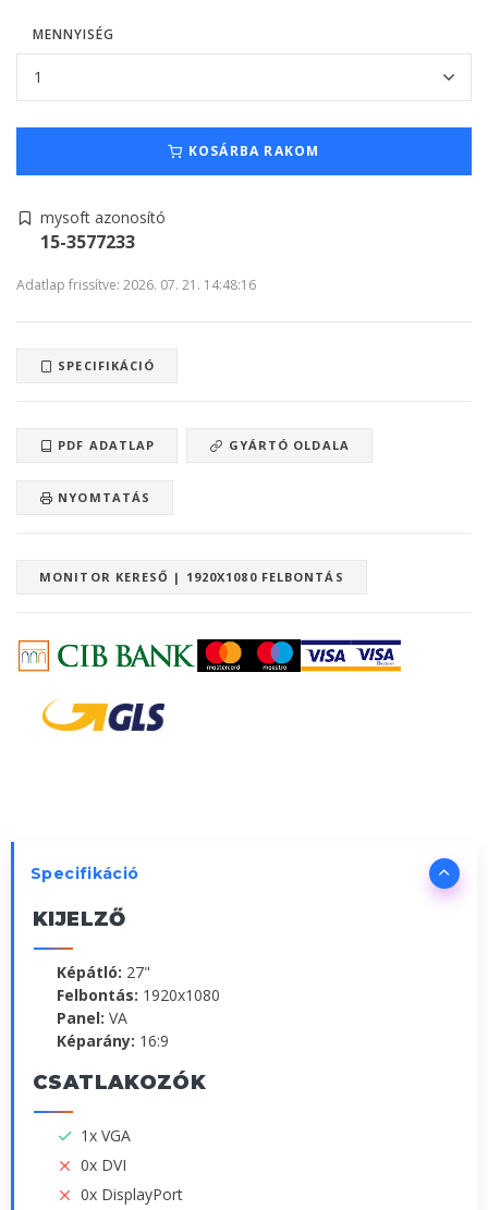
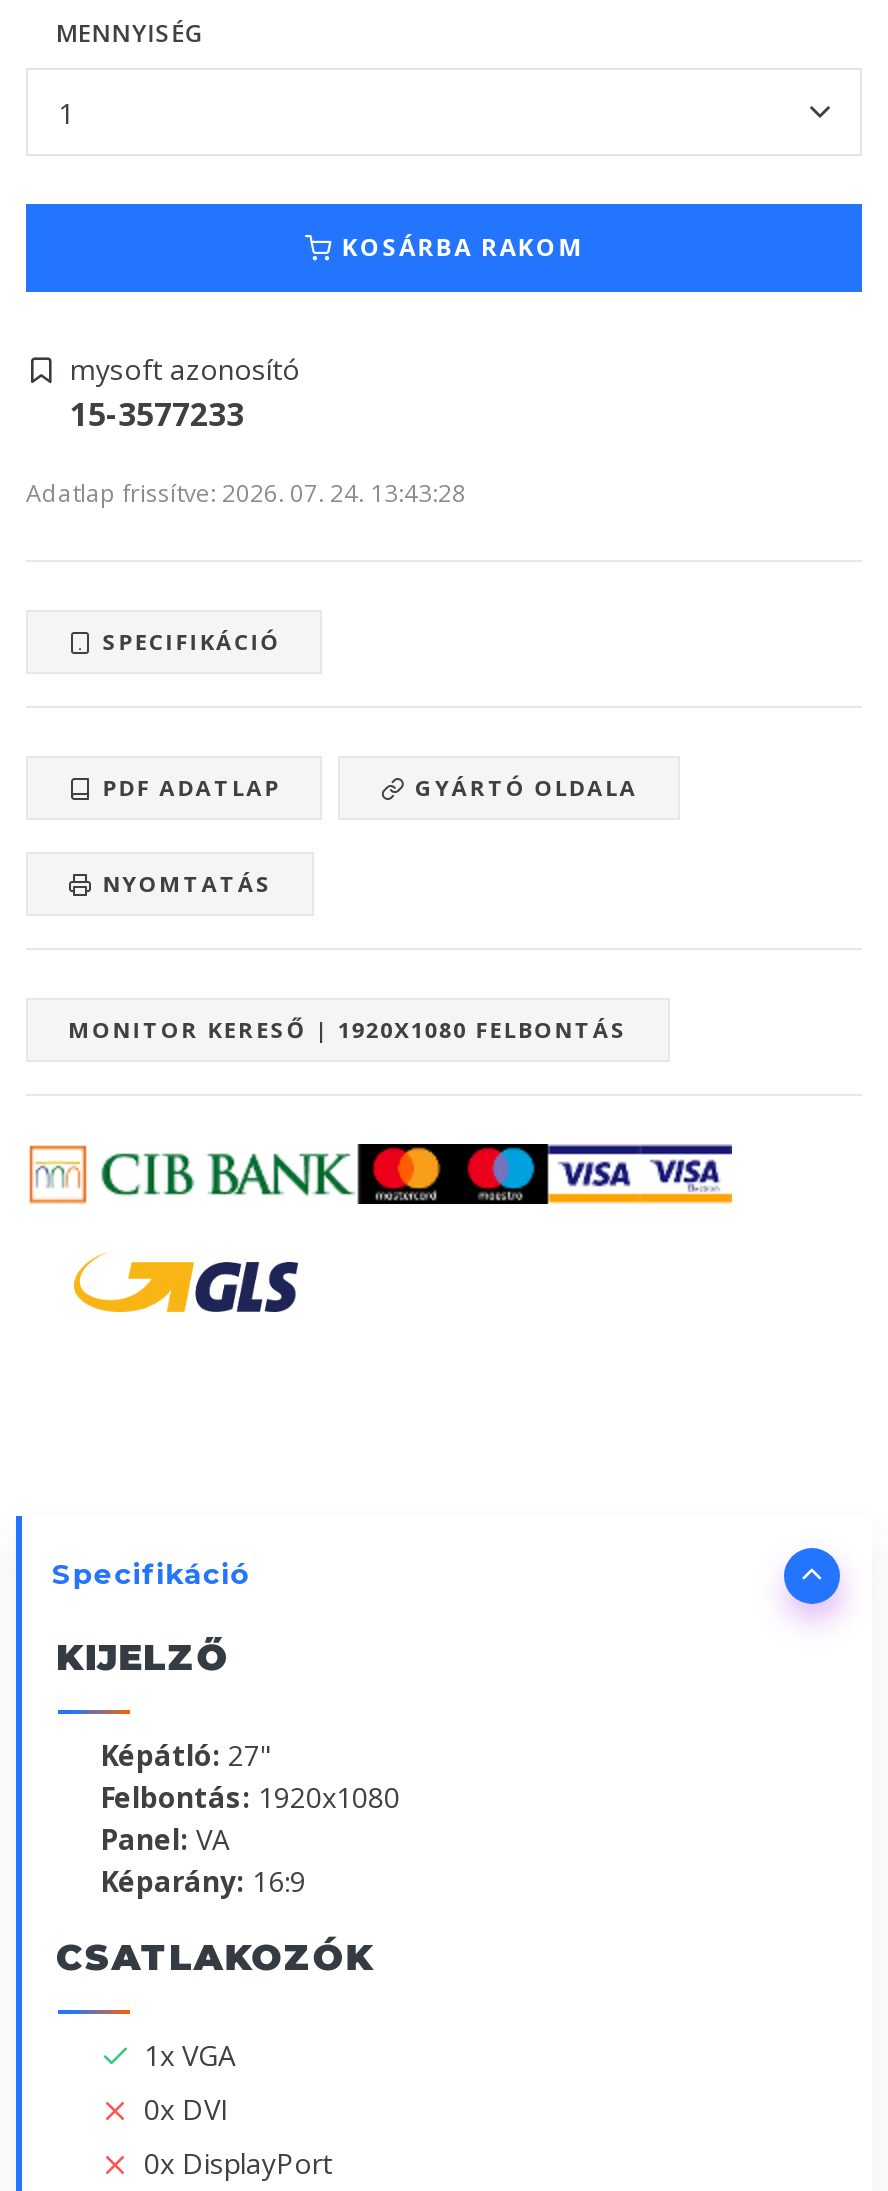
- Adatlap frissítve: 2026. 07. 21. 14:48:16
+ Adatlap frissítve: 2026. 07. 24. 13:43:28
